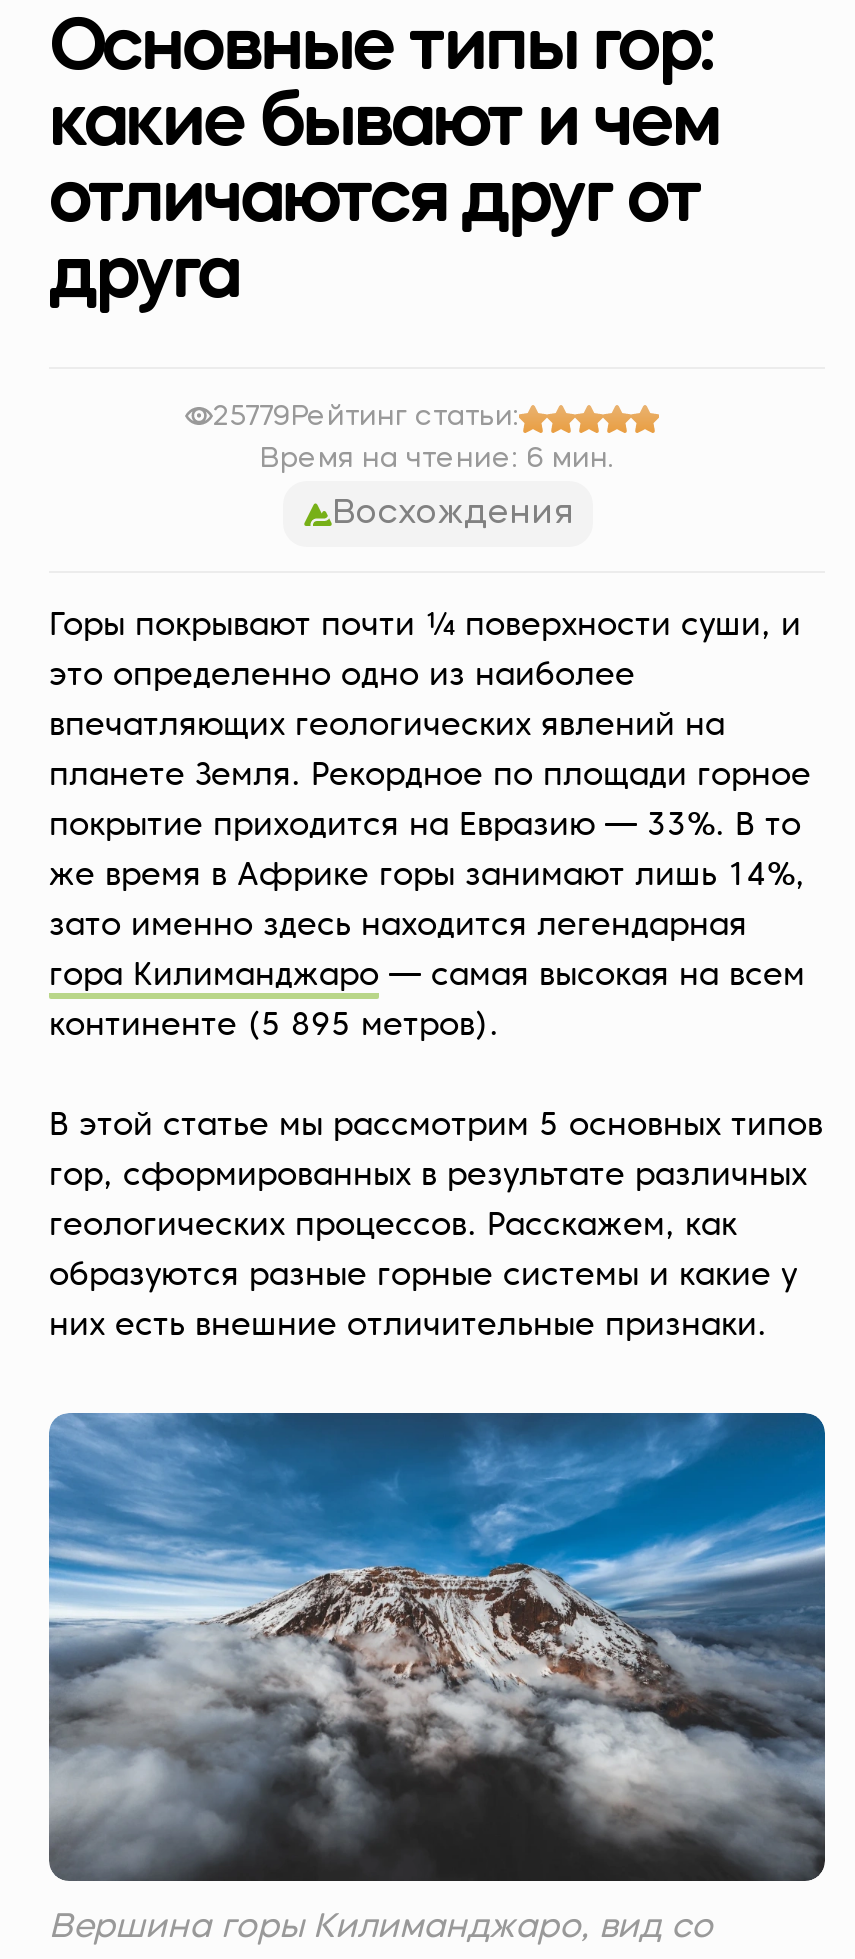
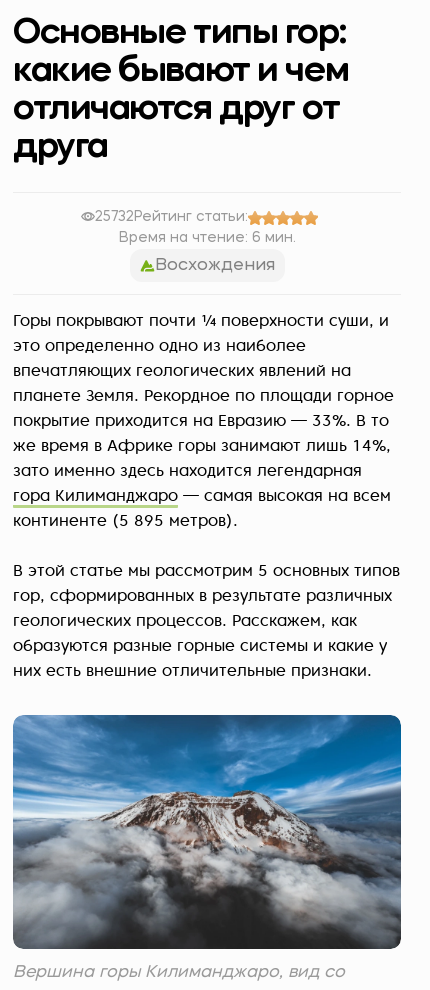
- 25779Рейтинг статьи:
+ 25732Рейтинг статьи:
